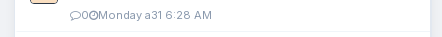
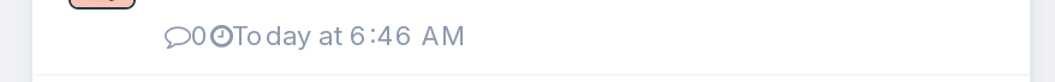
- 0 Monday a31 6:28 AM
+ 0 Today at 6:46 AM
